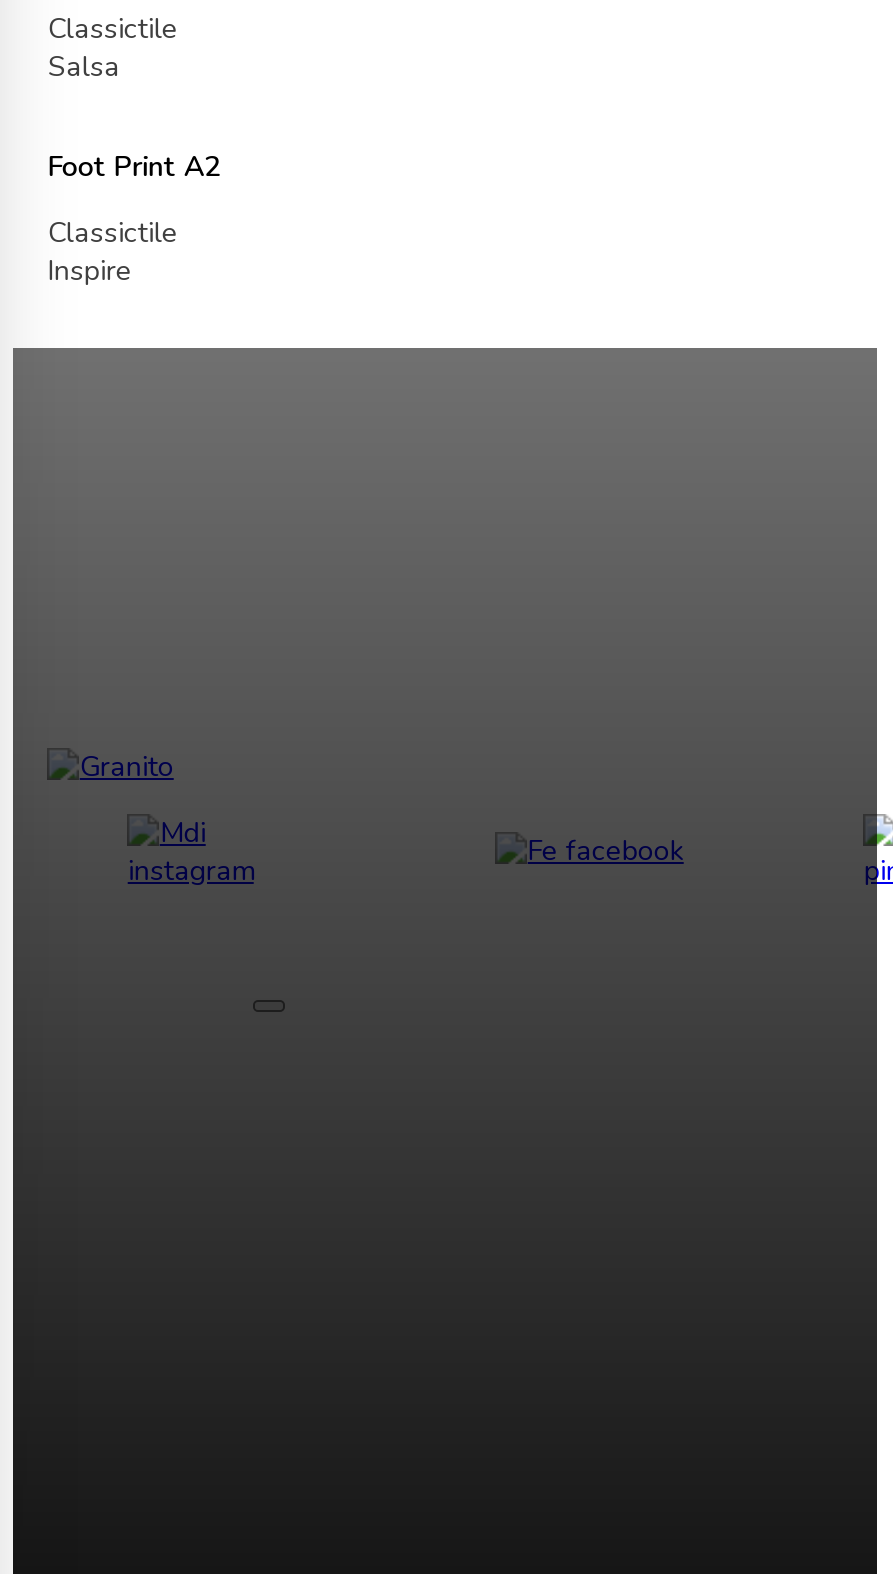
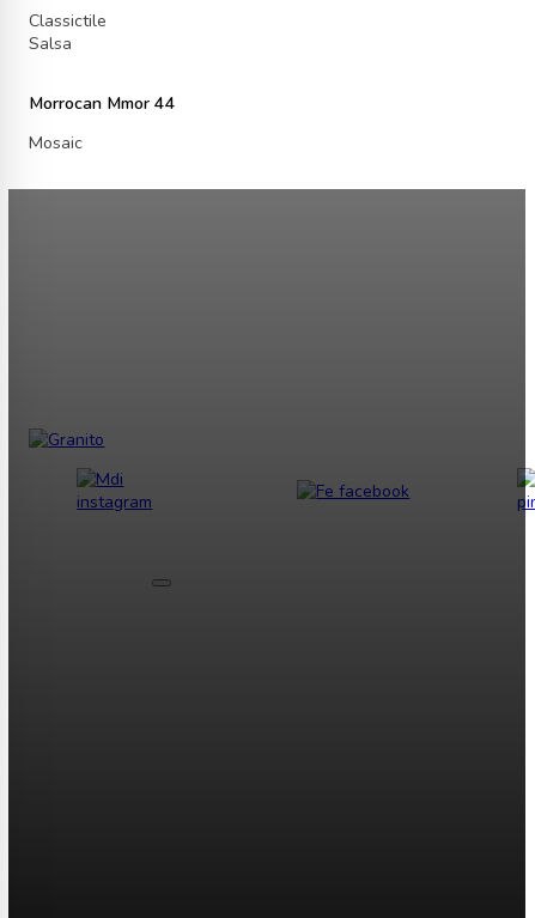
- Foot Print A2
+ Morrocan Mmor 44

- Classictile
- Inspire
+ Mosaic
